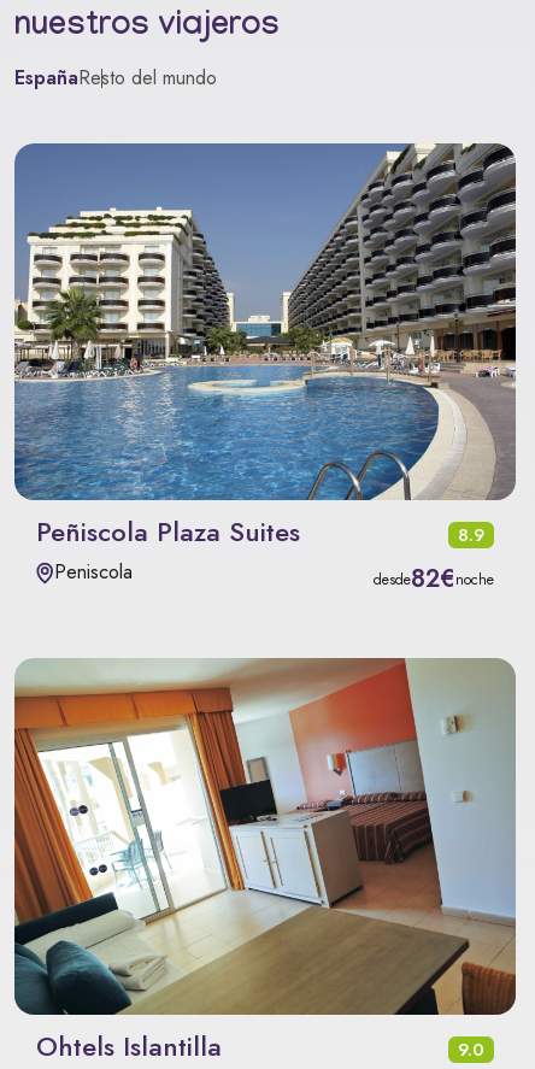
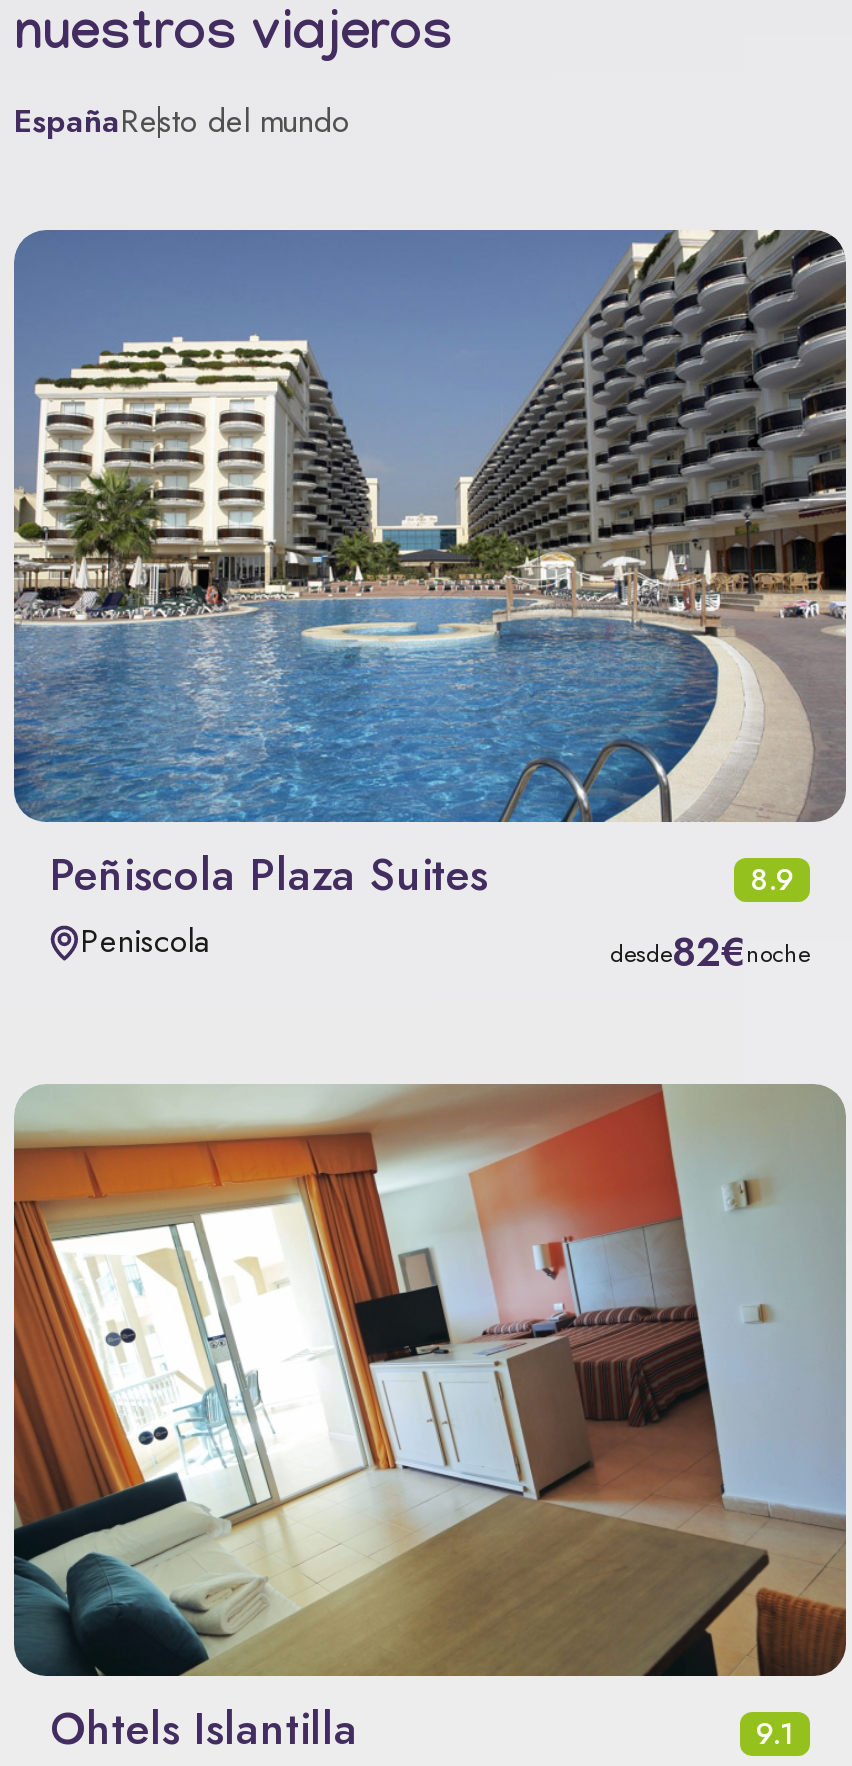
- 9.0
+ 9.1
